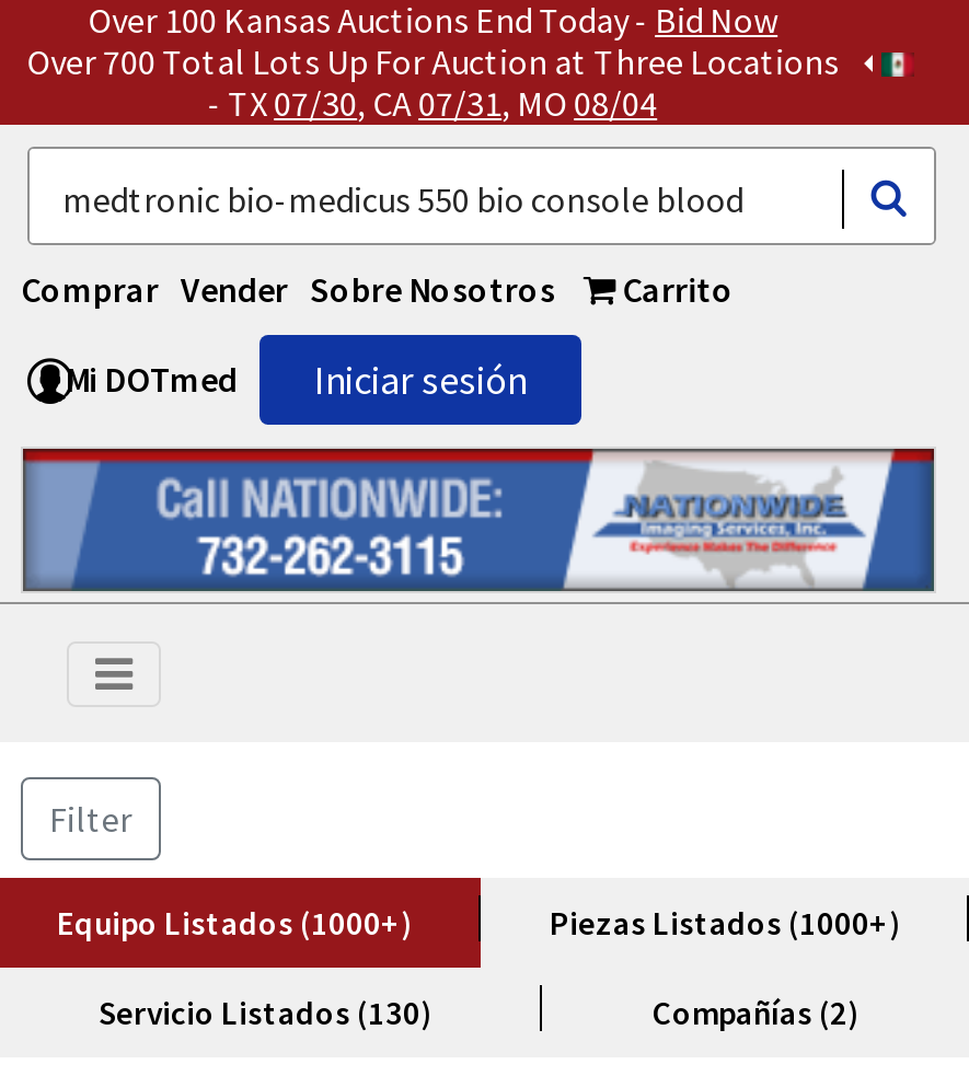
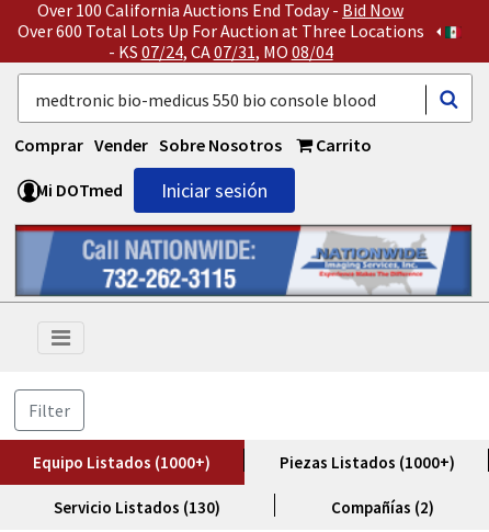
- Over 100 Kansas Auctions End Today - Bid Now
+ Over 100 California Auctions End Today - Bid Now

- Over 700 Total Lots Up For Auction at Three Locations
+ Over 600 Total Lots Up For Auction at Three Locations

- - TX 07/30, CA 07/31, MO 08/04
+ - KS 07/24, CA 07/31, MO 08/04
